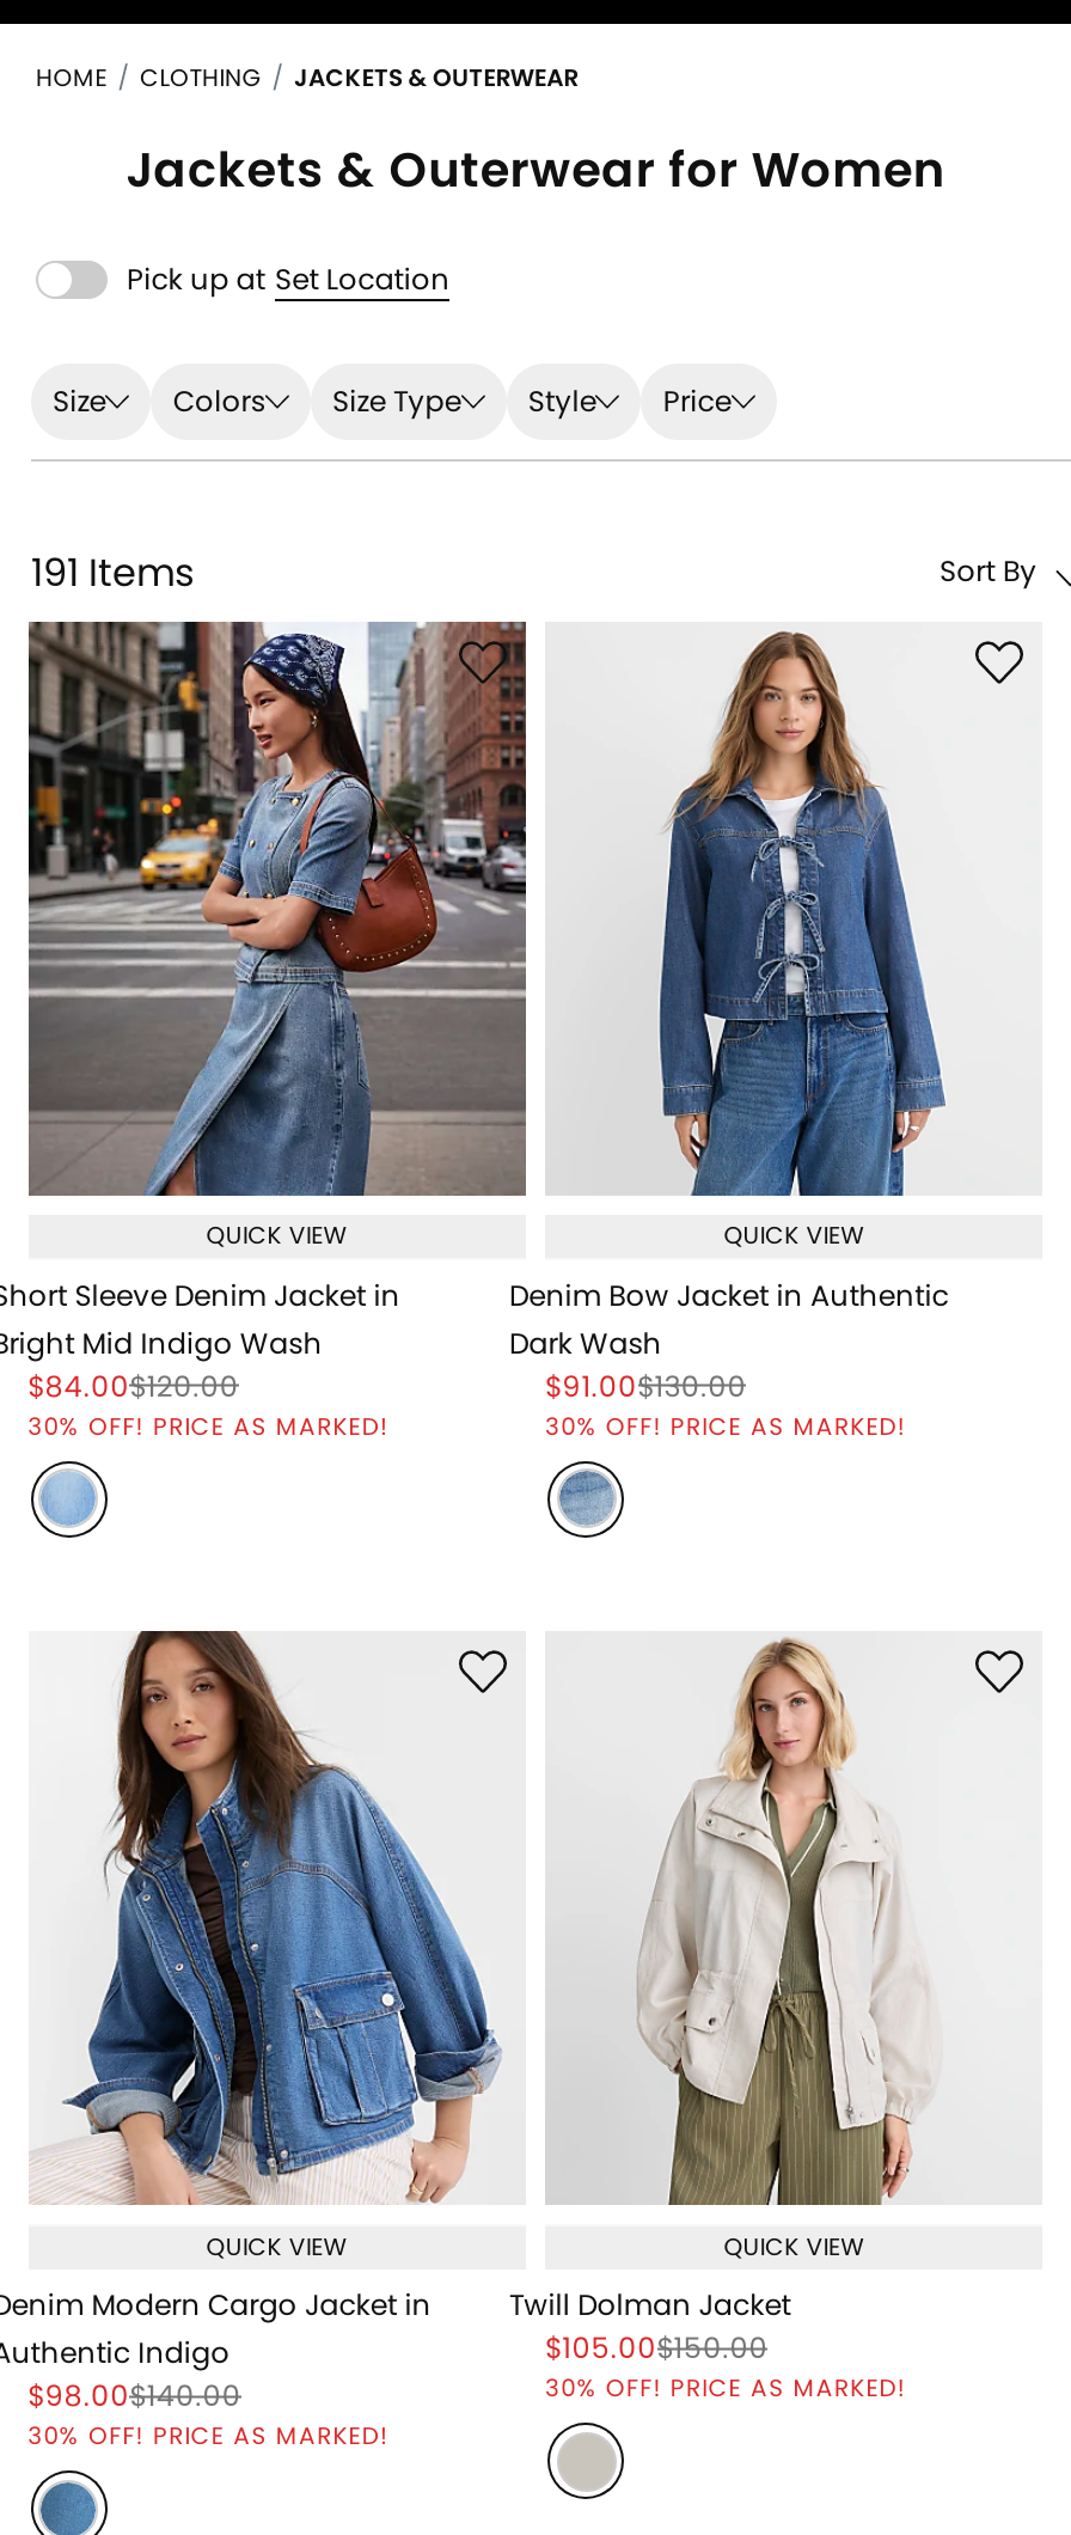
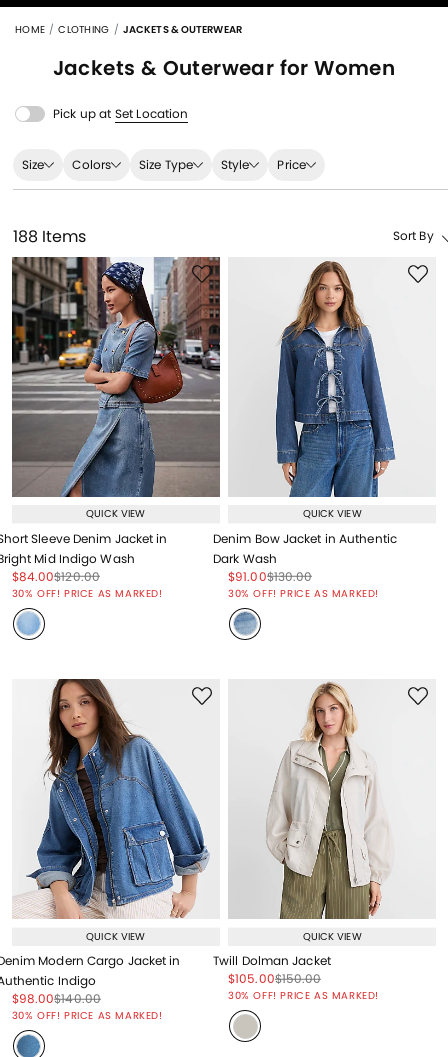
- 191 Items
+ 188 Items
